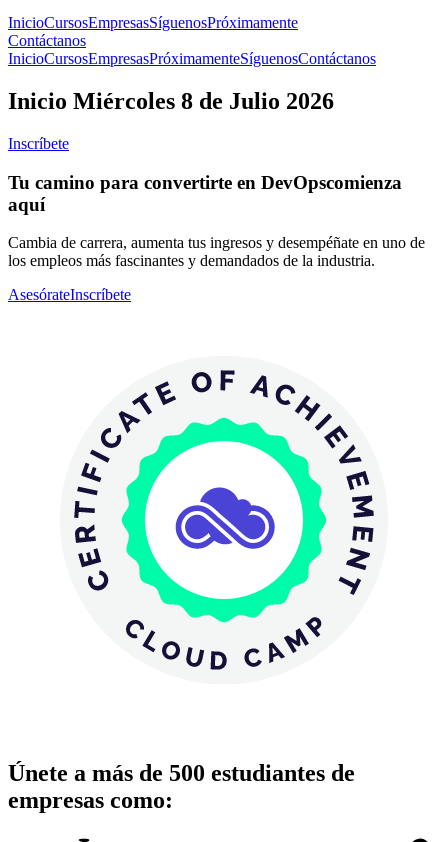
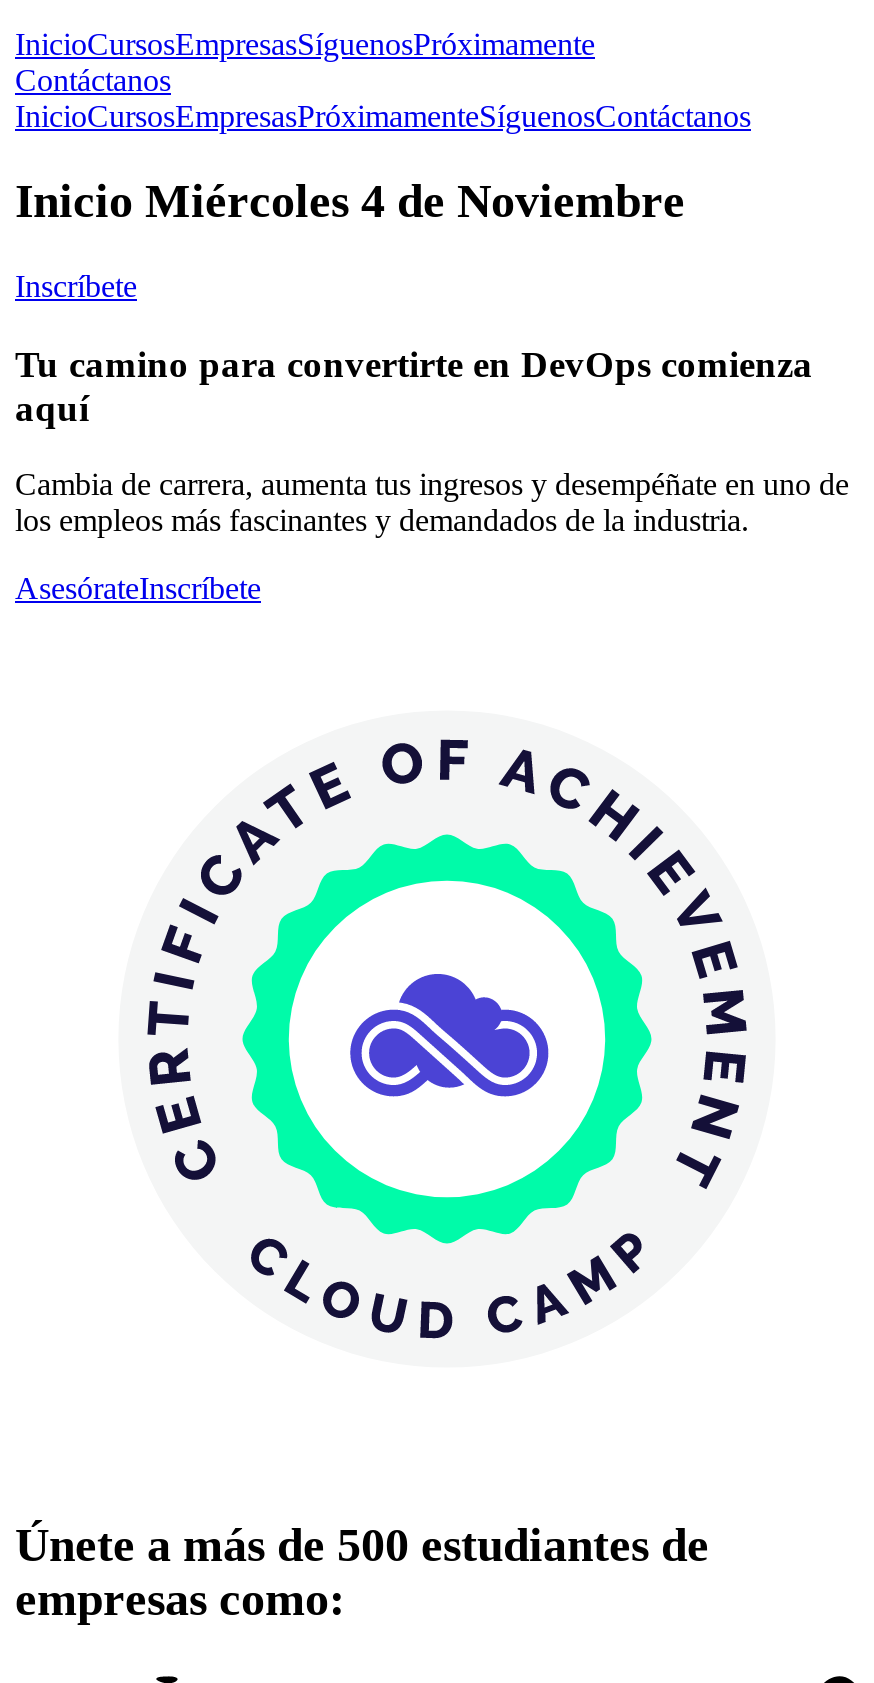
- Inicio Miércoles 8 de Julio 2026
+ Inicio Miércoles 4 de Noviembre
